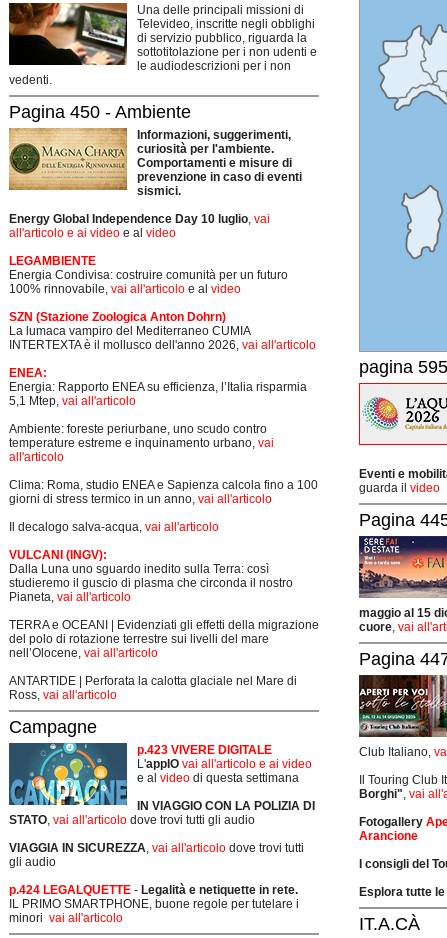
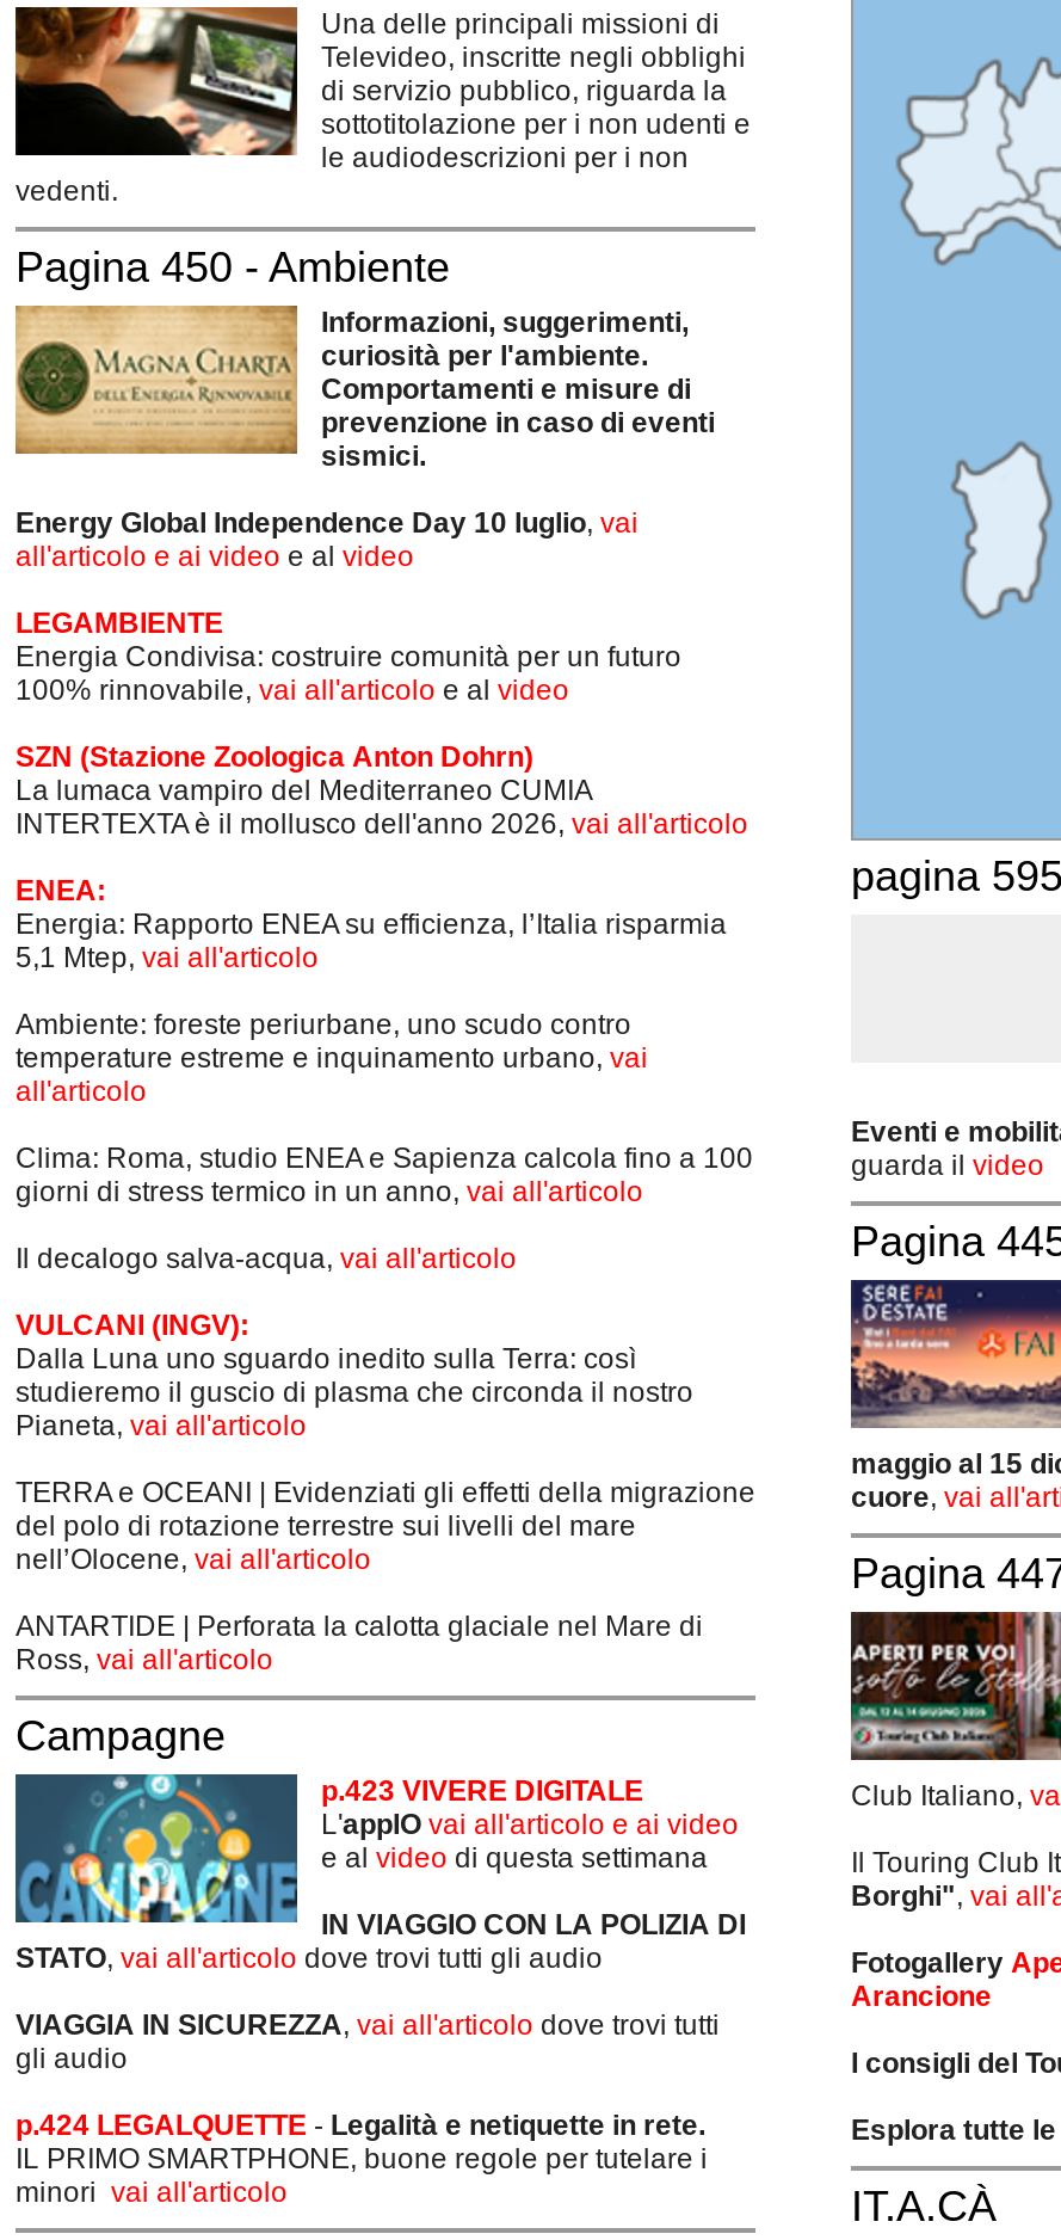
- [image]
